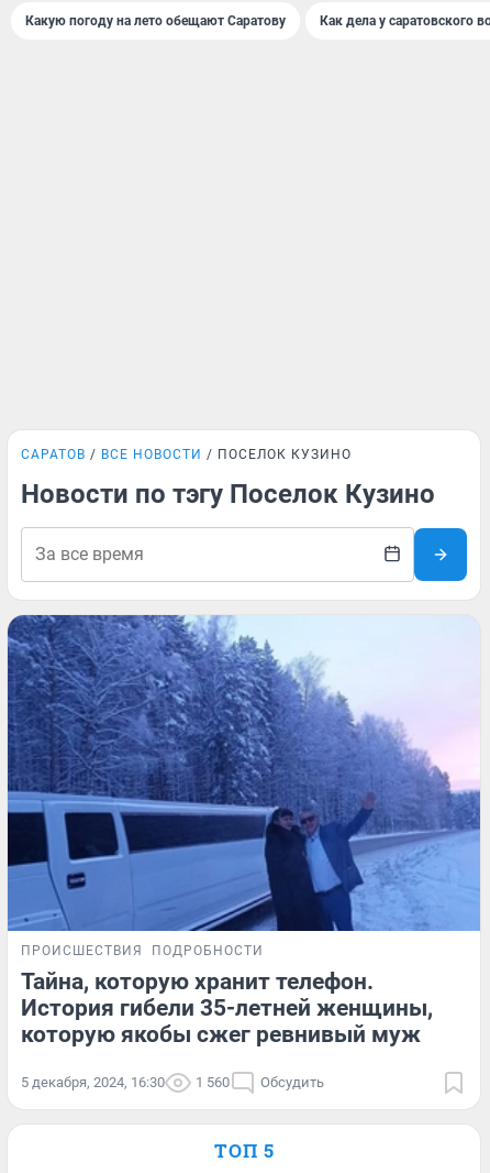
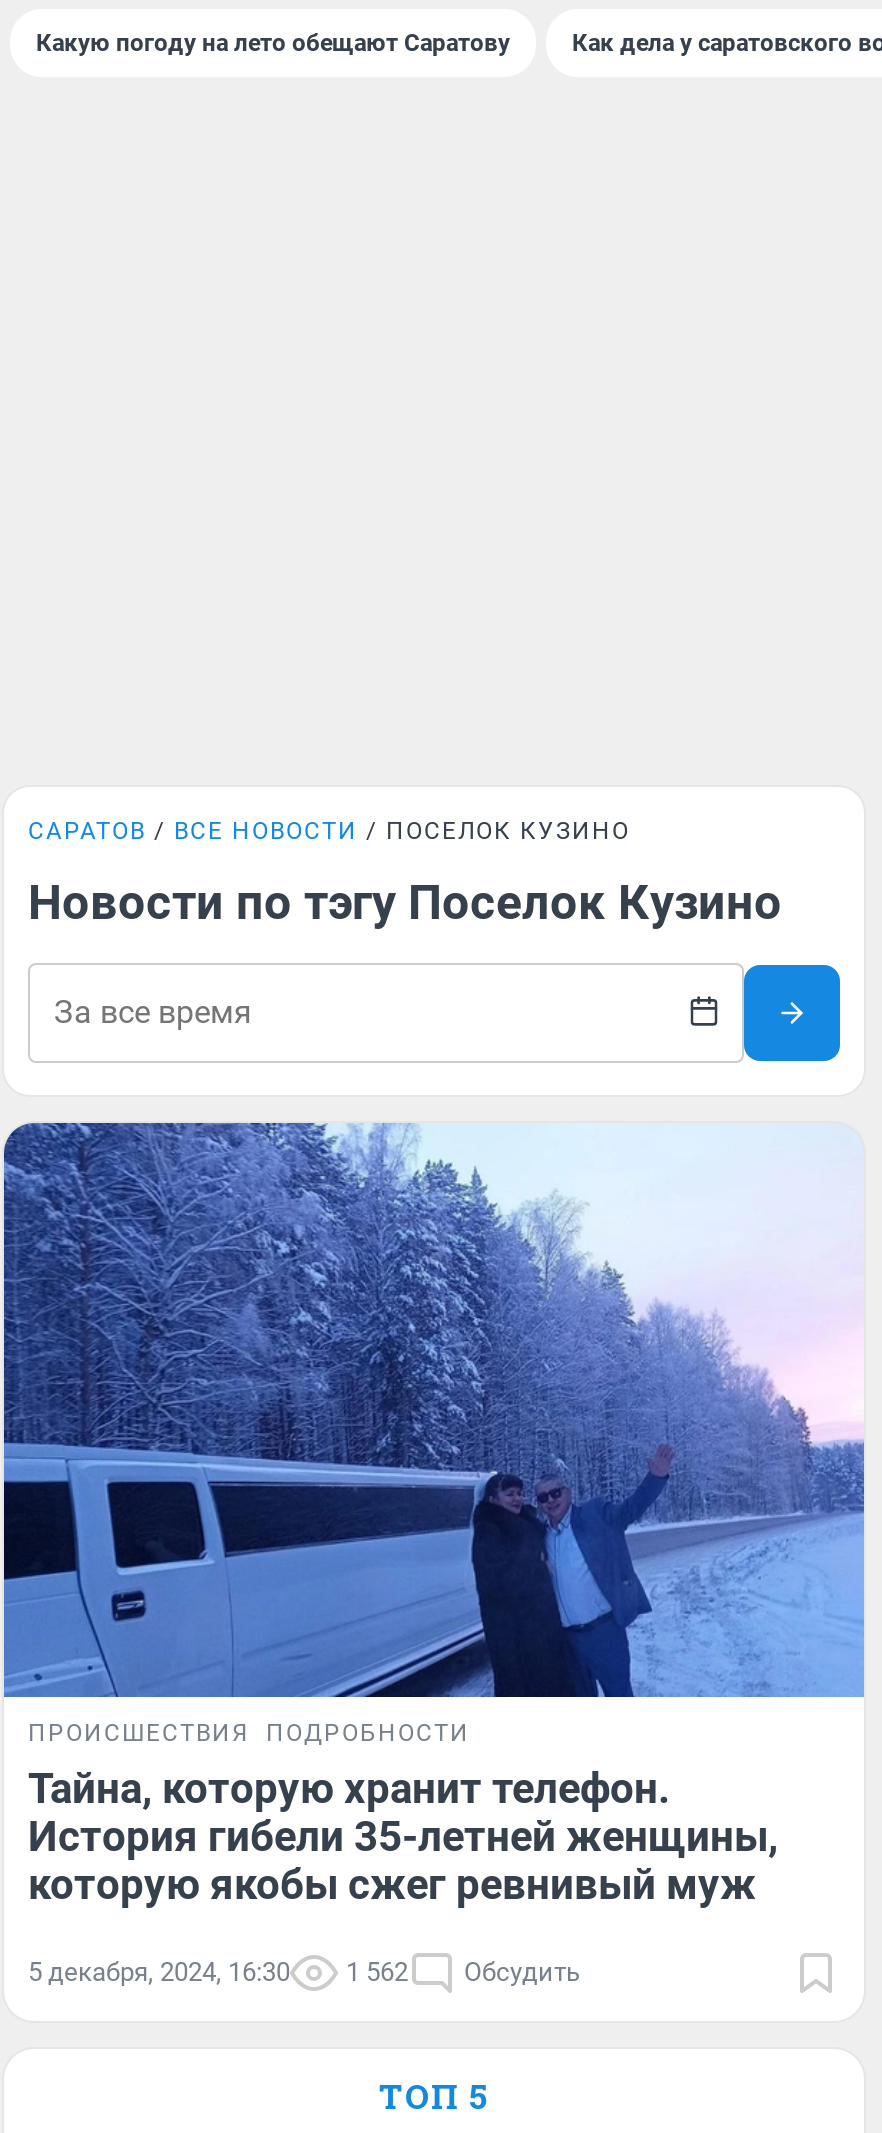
- 5 декабря, 2024, 16:30 1 560 Обсудить
+ 5 декабря, 2024, 16:30 1 562 Обсудить
